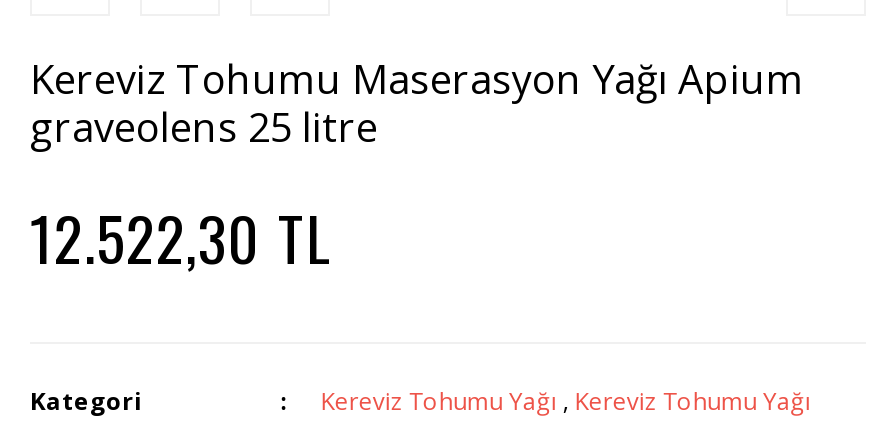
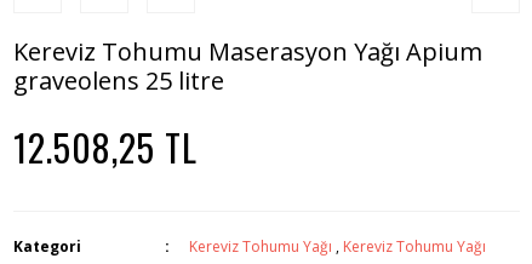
- 12.522,30 TL
+ 12.508,25 TL
